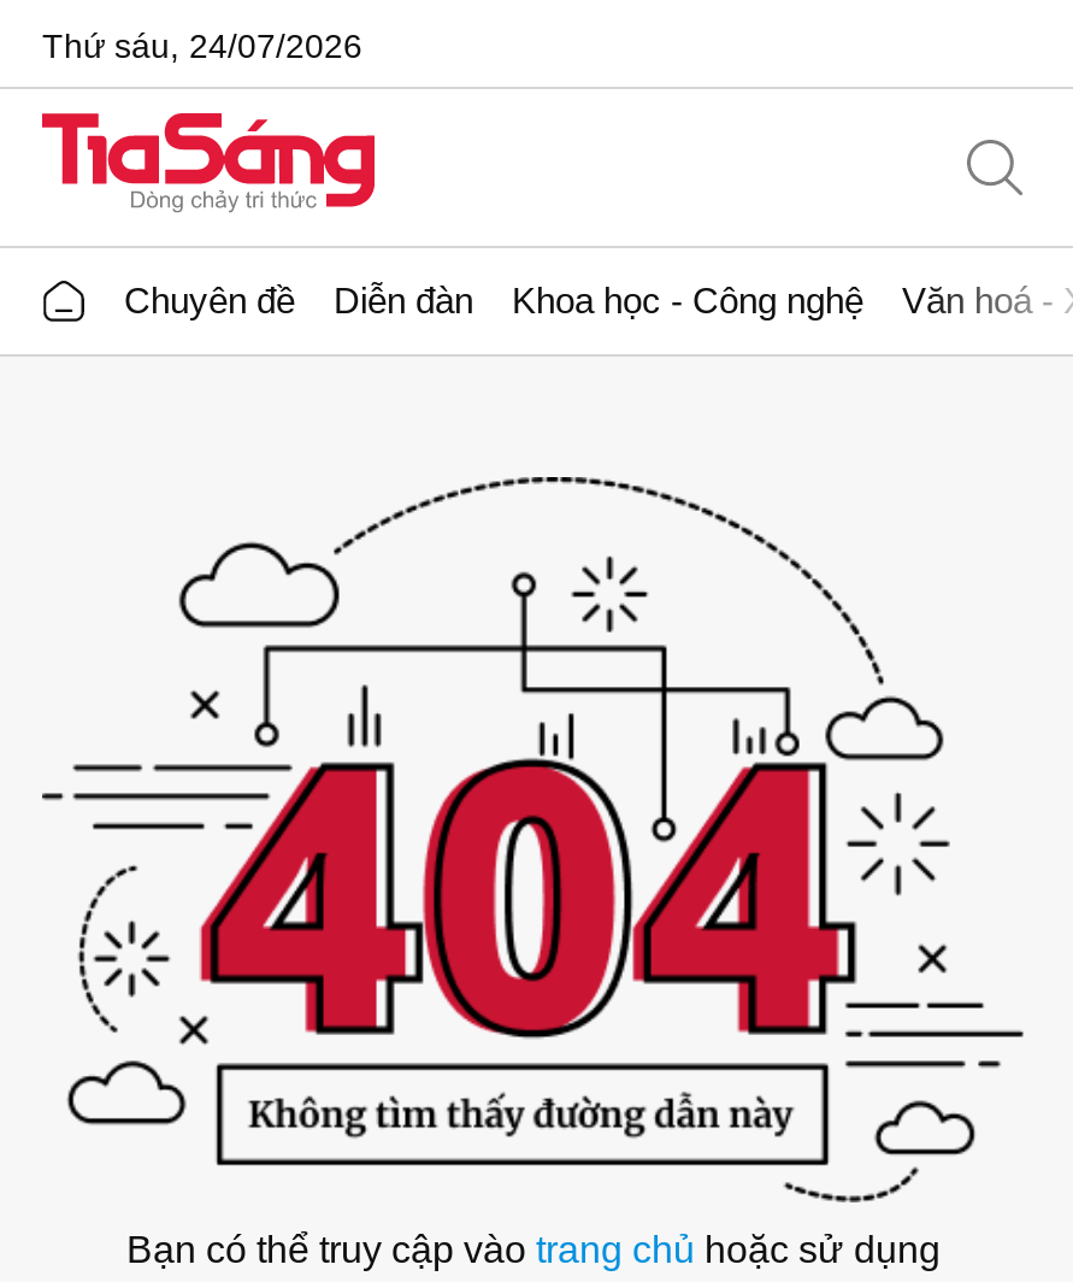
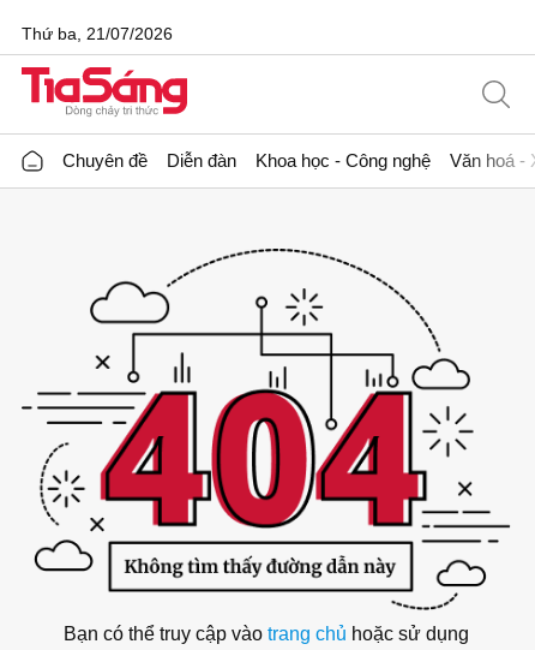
- Thứ sáu, 24/07/2026
+ Thứ ba, 21/07/2026
